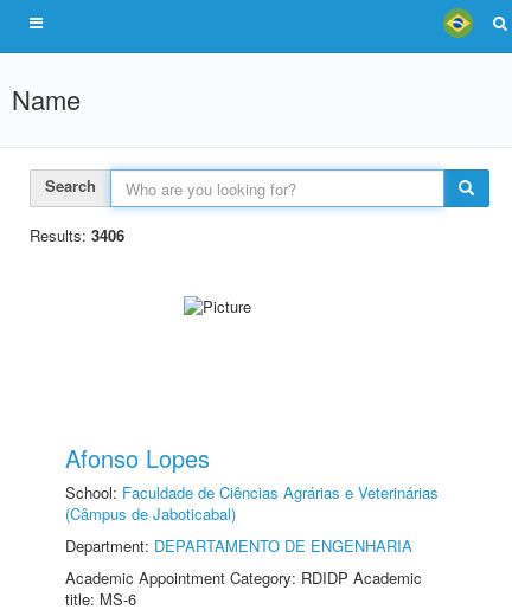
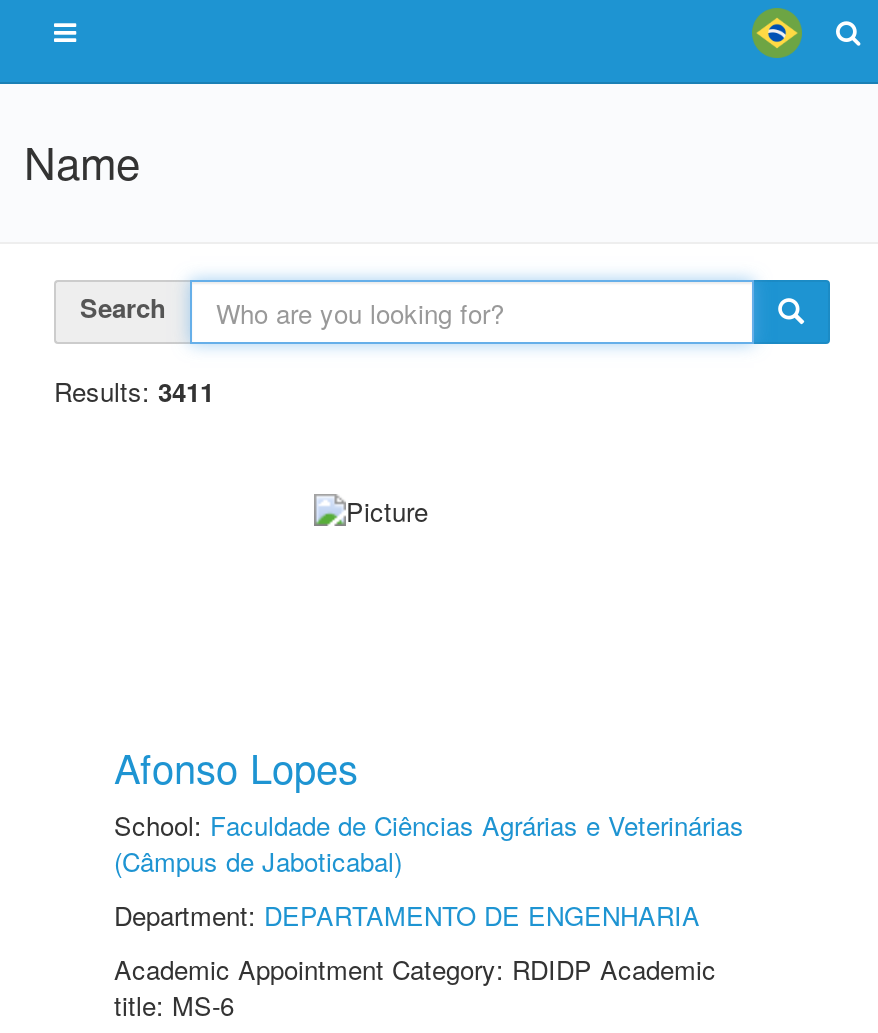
- Results: 3406
+ Results: 3411
